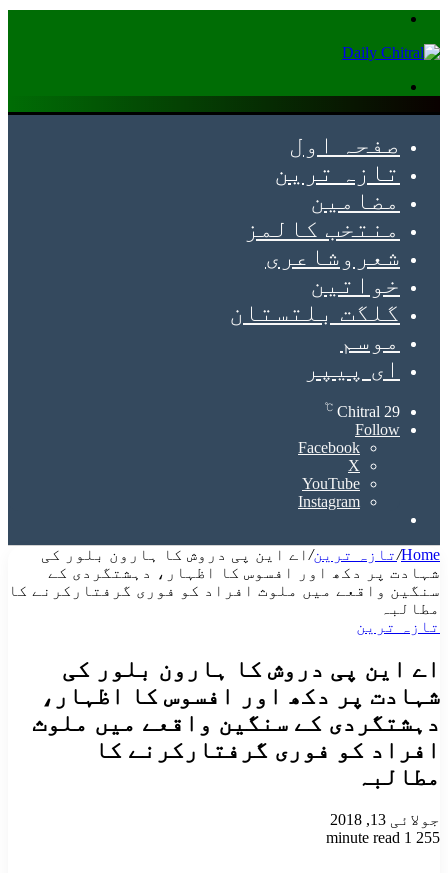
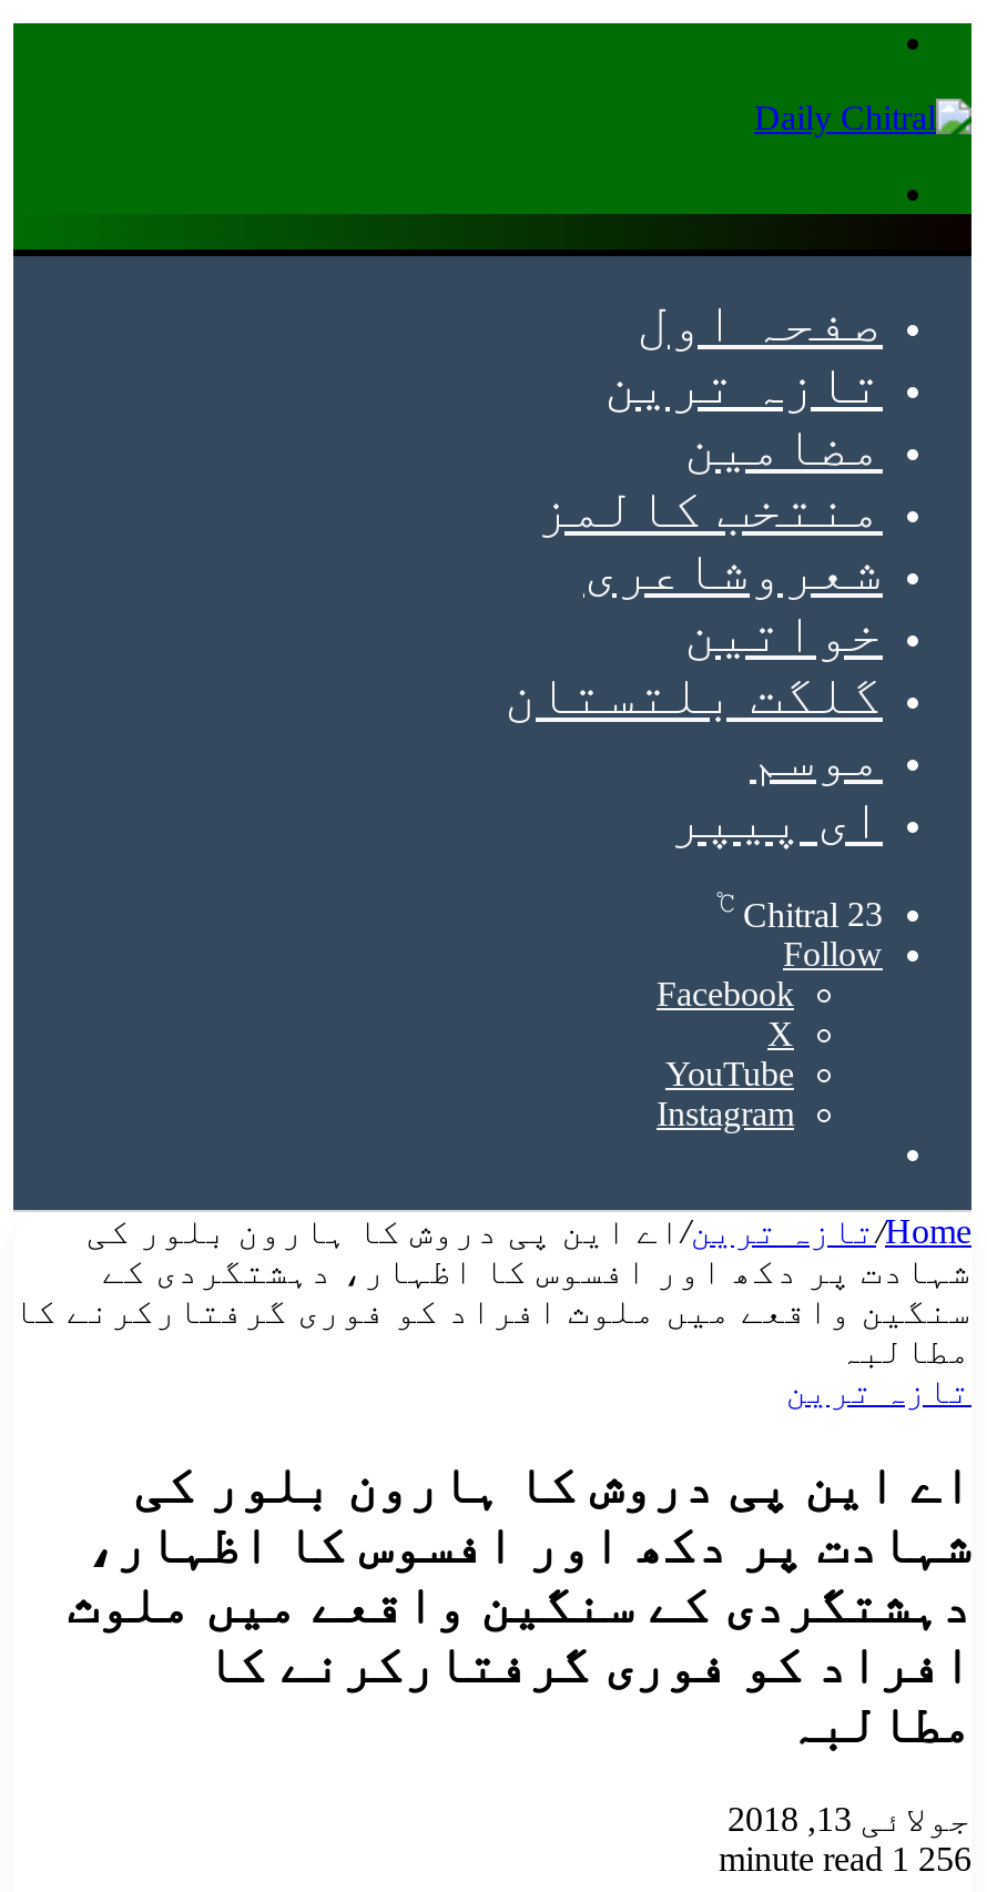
- ℃ Chitral 29
+ ℃ Chitral 23

- 255
+ 256
